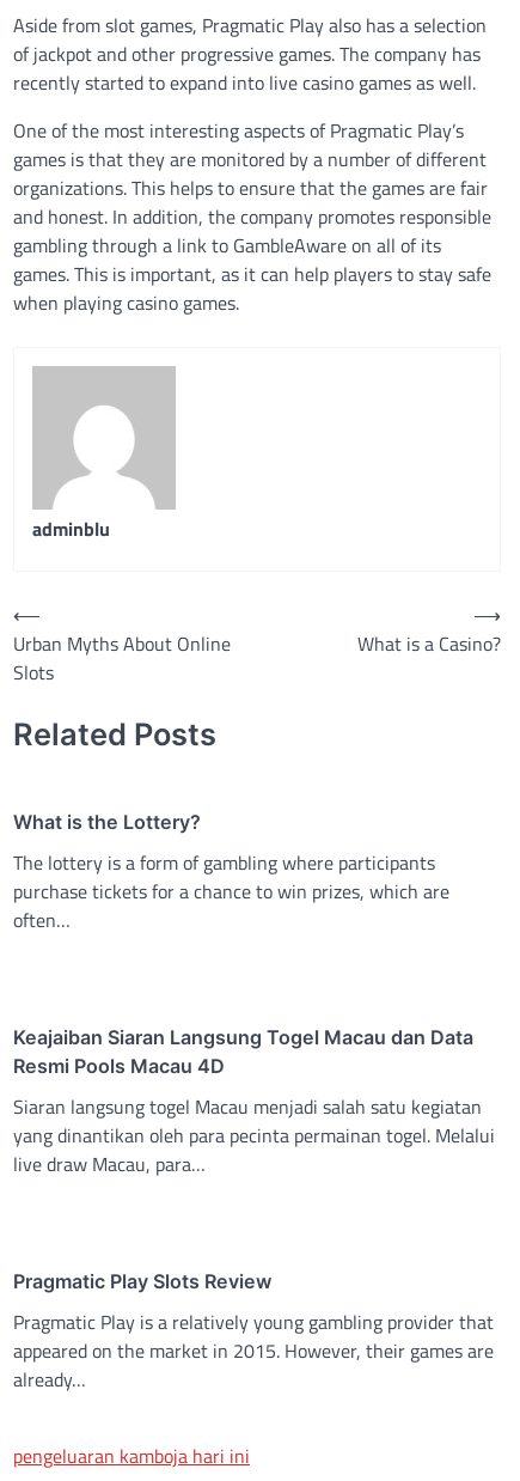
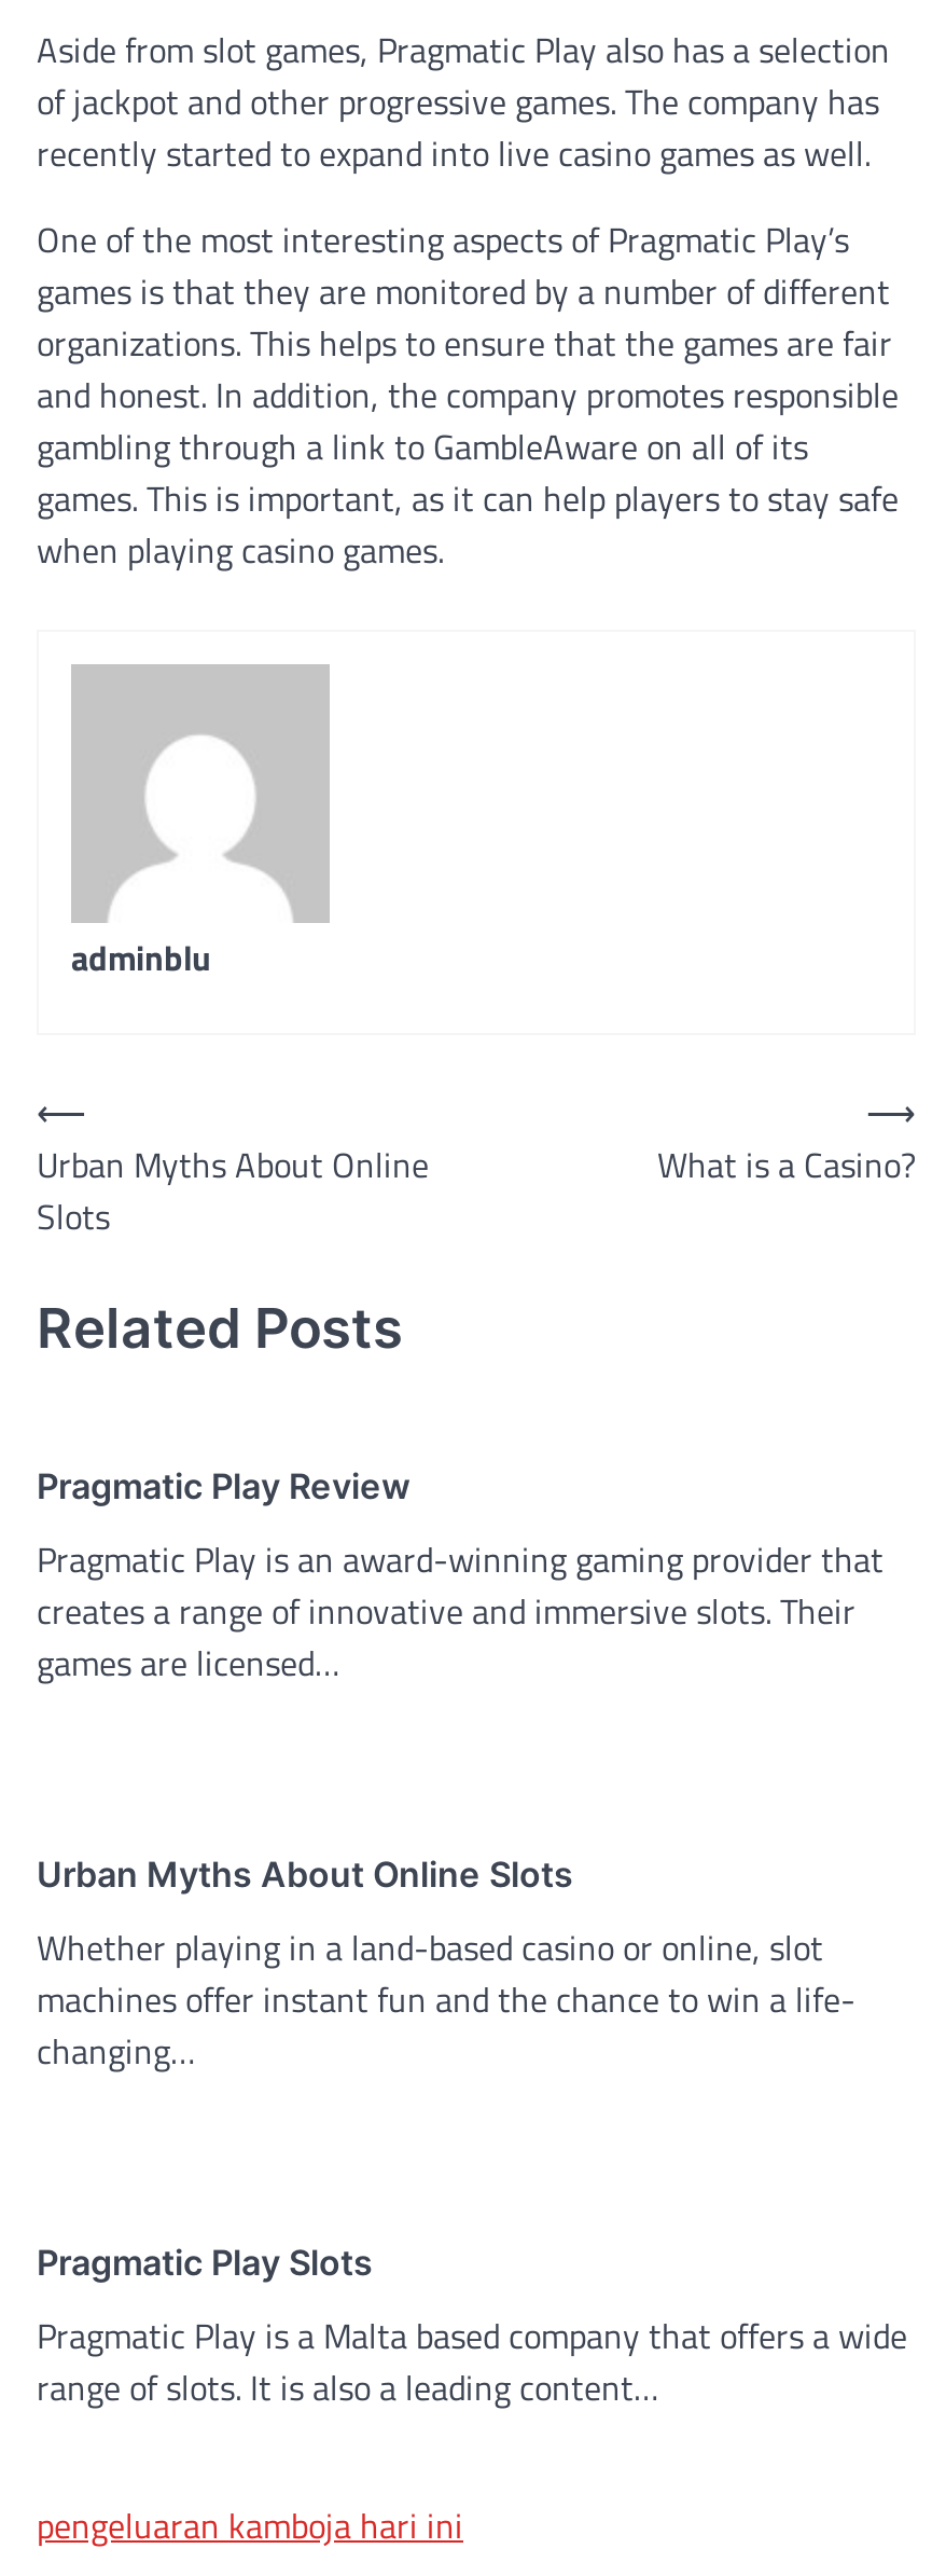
- What is the Lottery?
+ Pragmatic Play Review

- The lottery is a form of gambling where participants
- purchase tickets for a chance to win prizes, which are
- often…
+ Pragmatic Play is an award-winning gaming provider that
+ creates a range of innovative and immersive slots. Their
+ games are licensed…

- Keajaiban Siaran Langsung Togel Macau dan Data
- Resmi Pools Macau 4D
+ Urban Myths About Online Slots

- Siaran langsung togel Macau menjadi salah satu kegiatan
- yang dinantikan oleh para pecinta permainan togel. Melalui
- live draw Macau, para…
+ Whether playing in a land-based casino or online, slot
+ machines offer instant fun and the chance to win a life-
+ changing…

- Pragmatic Play Slots Review
+ Pragmatic Play Slots

- Pragmatic Play is a relatively young gambling provider that
- appeared on the market in 2015. However, their games are
- already…
+ Pragmatic Play is a Malta based company that offers a wide
+ range of slots. It is also a leading content…
